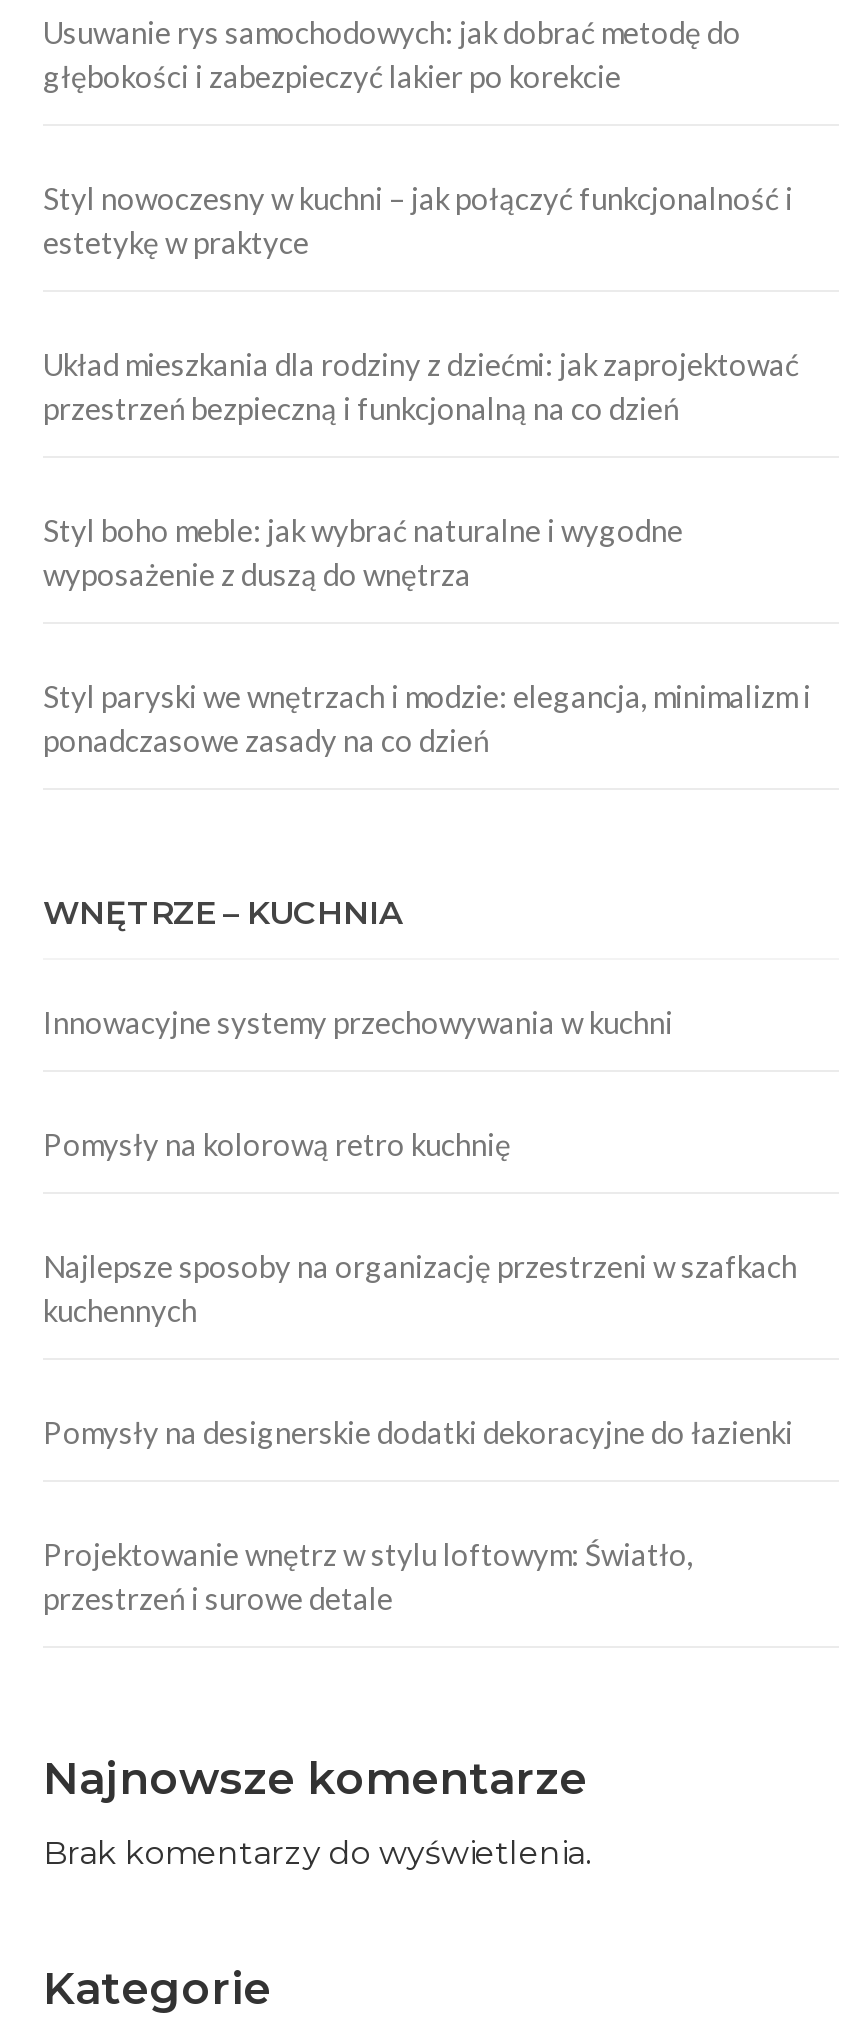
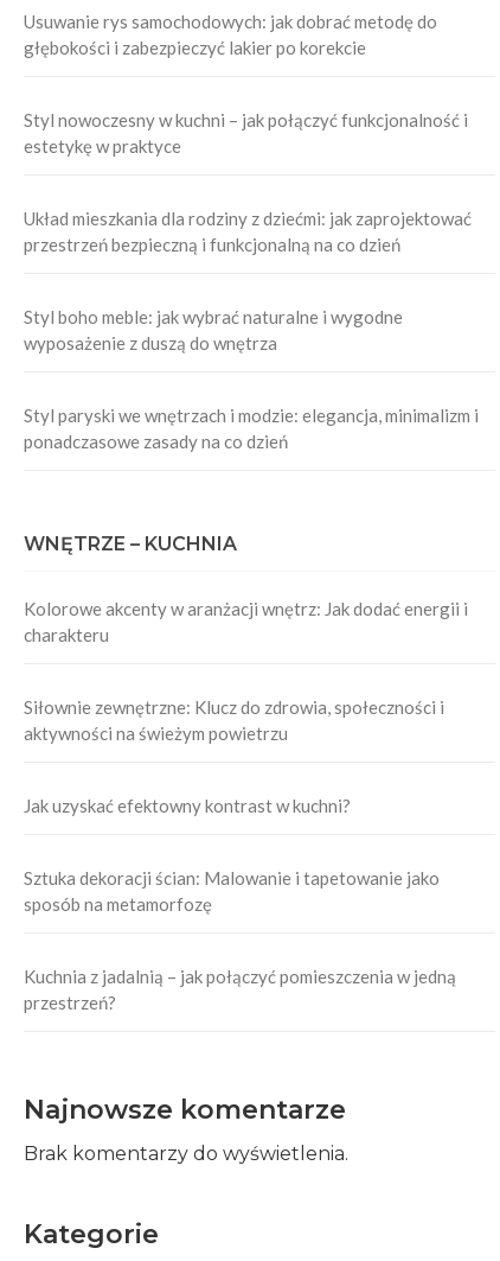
- Innowacyjne systemy przechowywania w kuchni
+ Kolorowe akcenty w aranżacji wnętrz: Jak dodać energii i
+ charakteru

- Pomysły na kolorową retro kuchnię
+ Siłownie zewnętrzne: Klucz do zdrowia, społeczności i
+ aktywności na świeżym powietrzu

- Najlepsze sposoby na organizację przestrzeni w szafkach
- kuchennych
+ Jak uzyskać efektowny kontrast w kuchni?

- Pomysły na designerskie dodatki dekoracyjne do łazienki
+ Sztuka dekoracji ścian: Malowanie i tapetowanie jako
+ sposób na metamorfozę

- Projektowanie wnętrz w stylu loftowym: Światło,
- przestrzeń i surowe detale
+ Kuchnia z jadalnią – jak połączyć pomieszczenia w jedną
+ przestrzeń?
